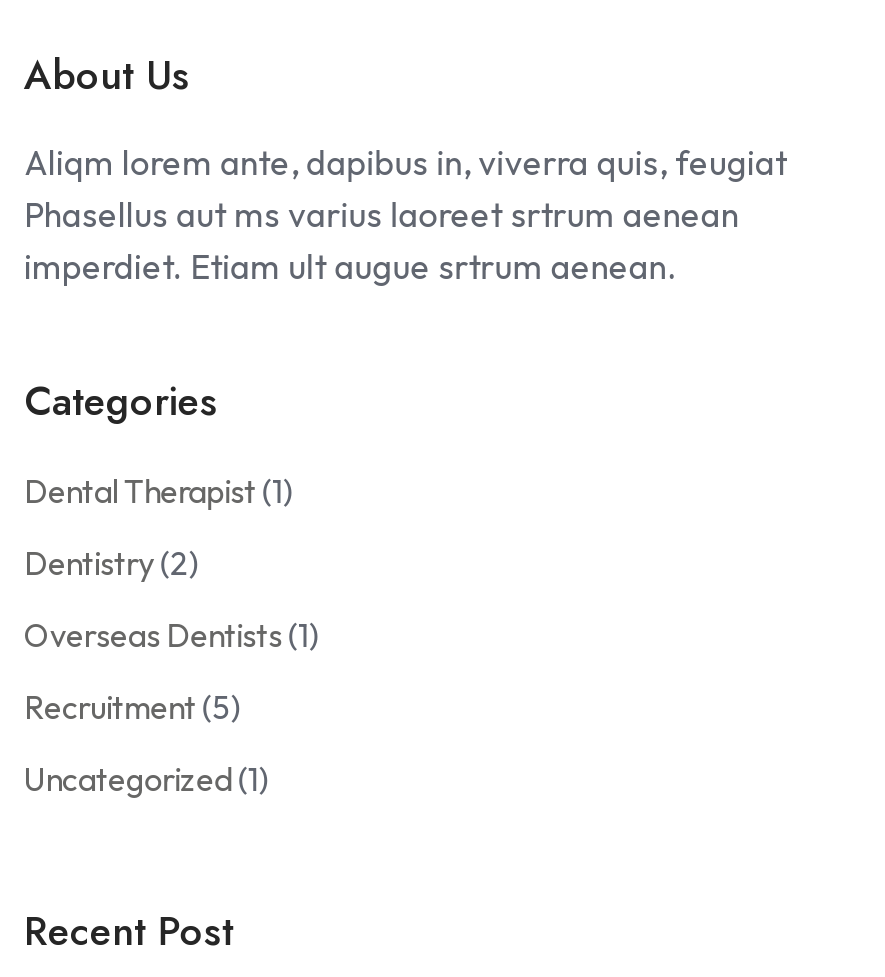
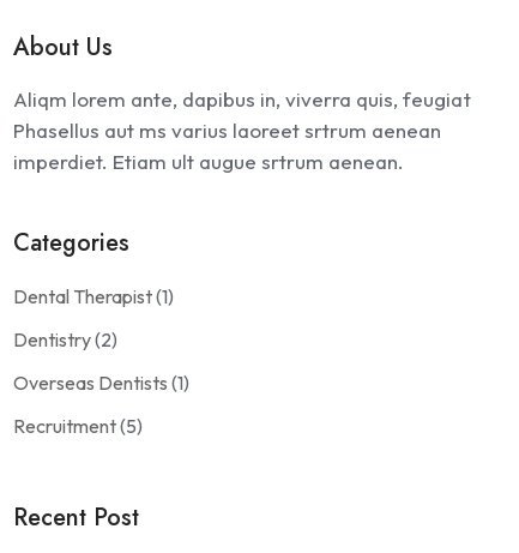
- Uncategorized (1)
